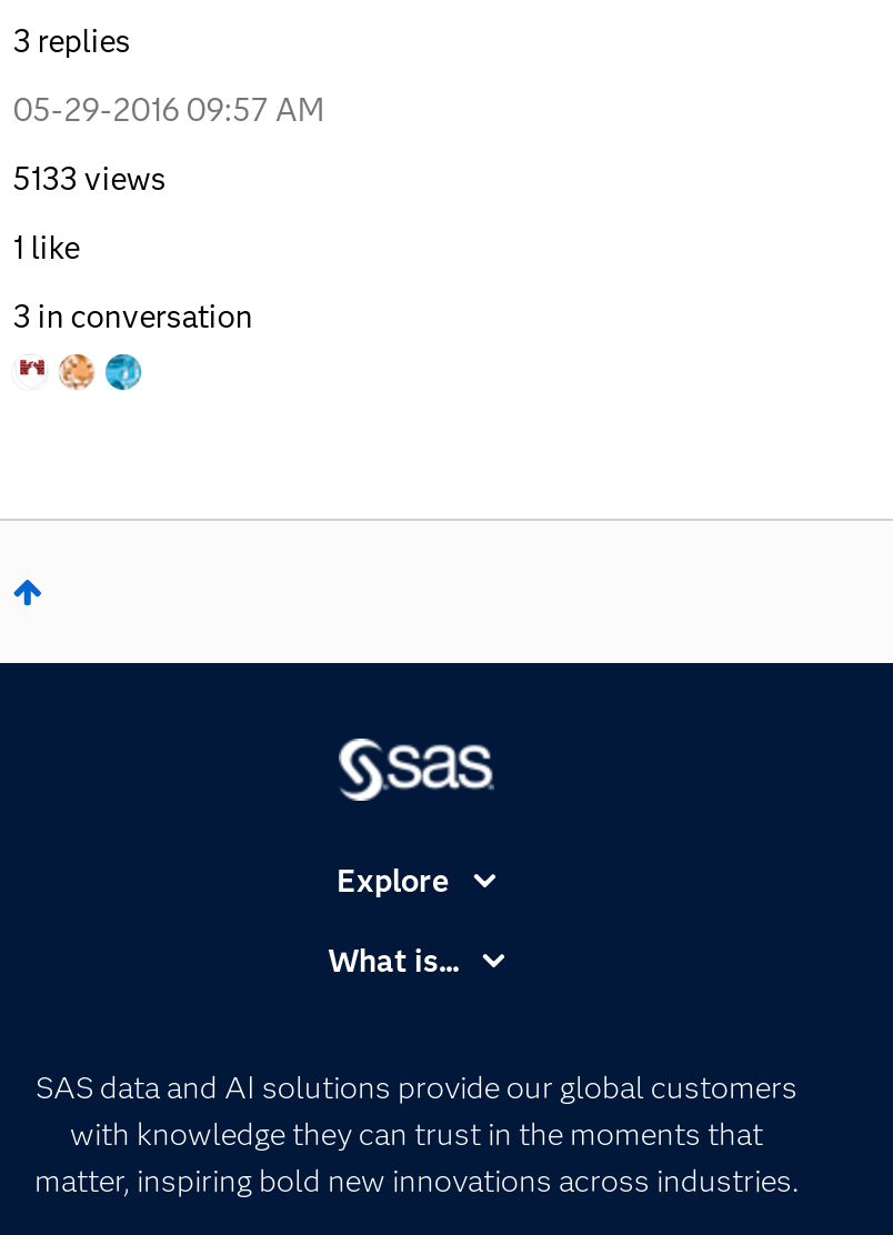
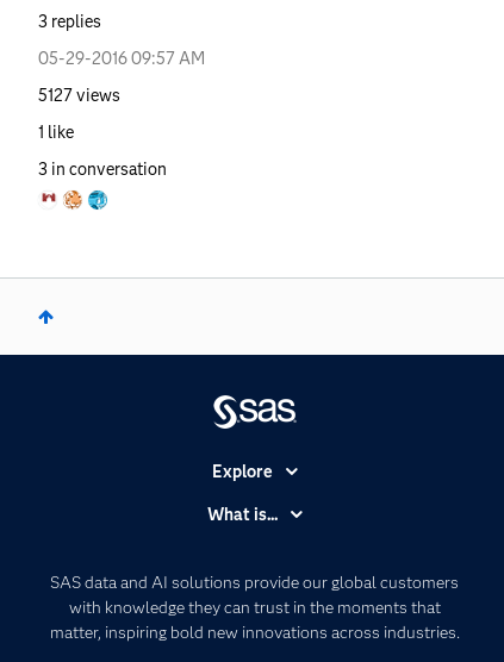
- 5133 views
+ 5127 views
